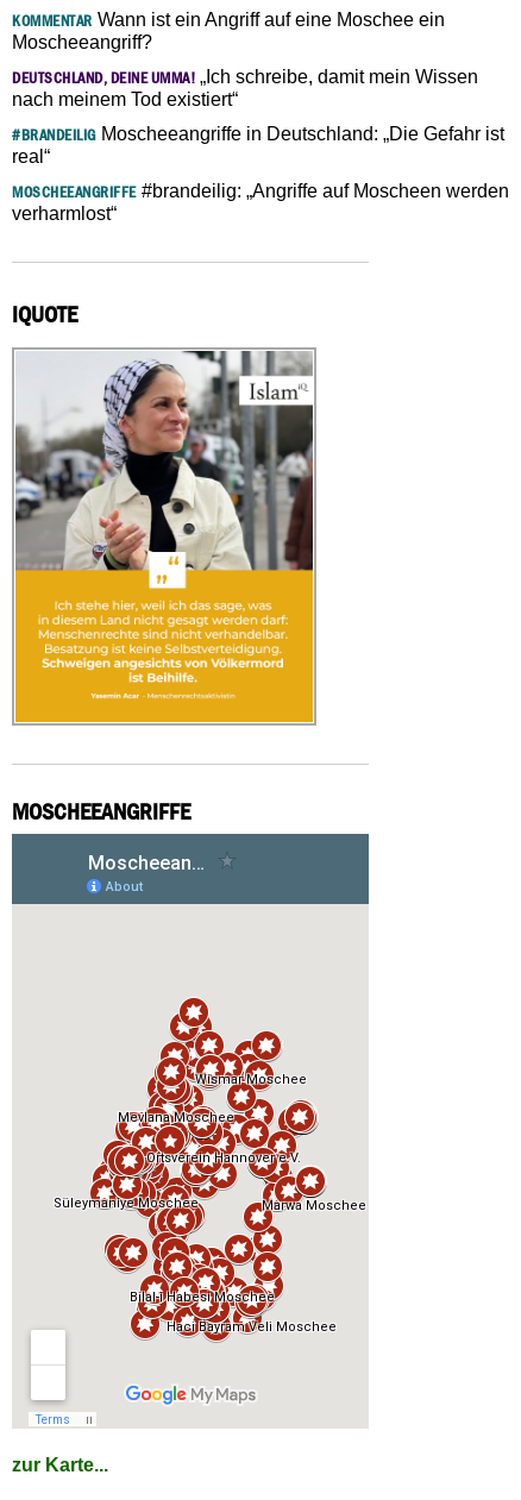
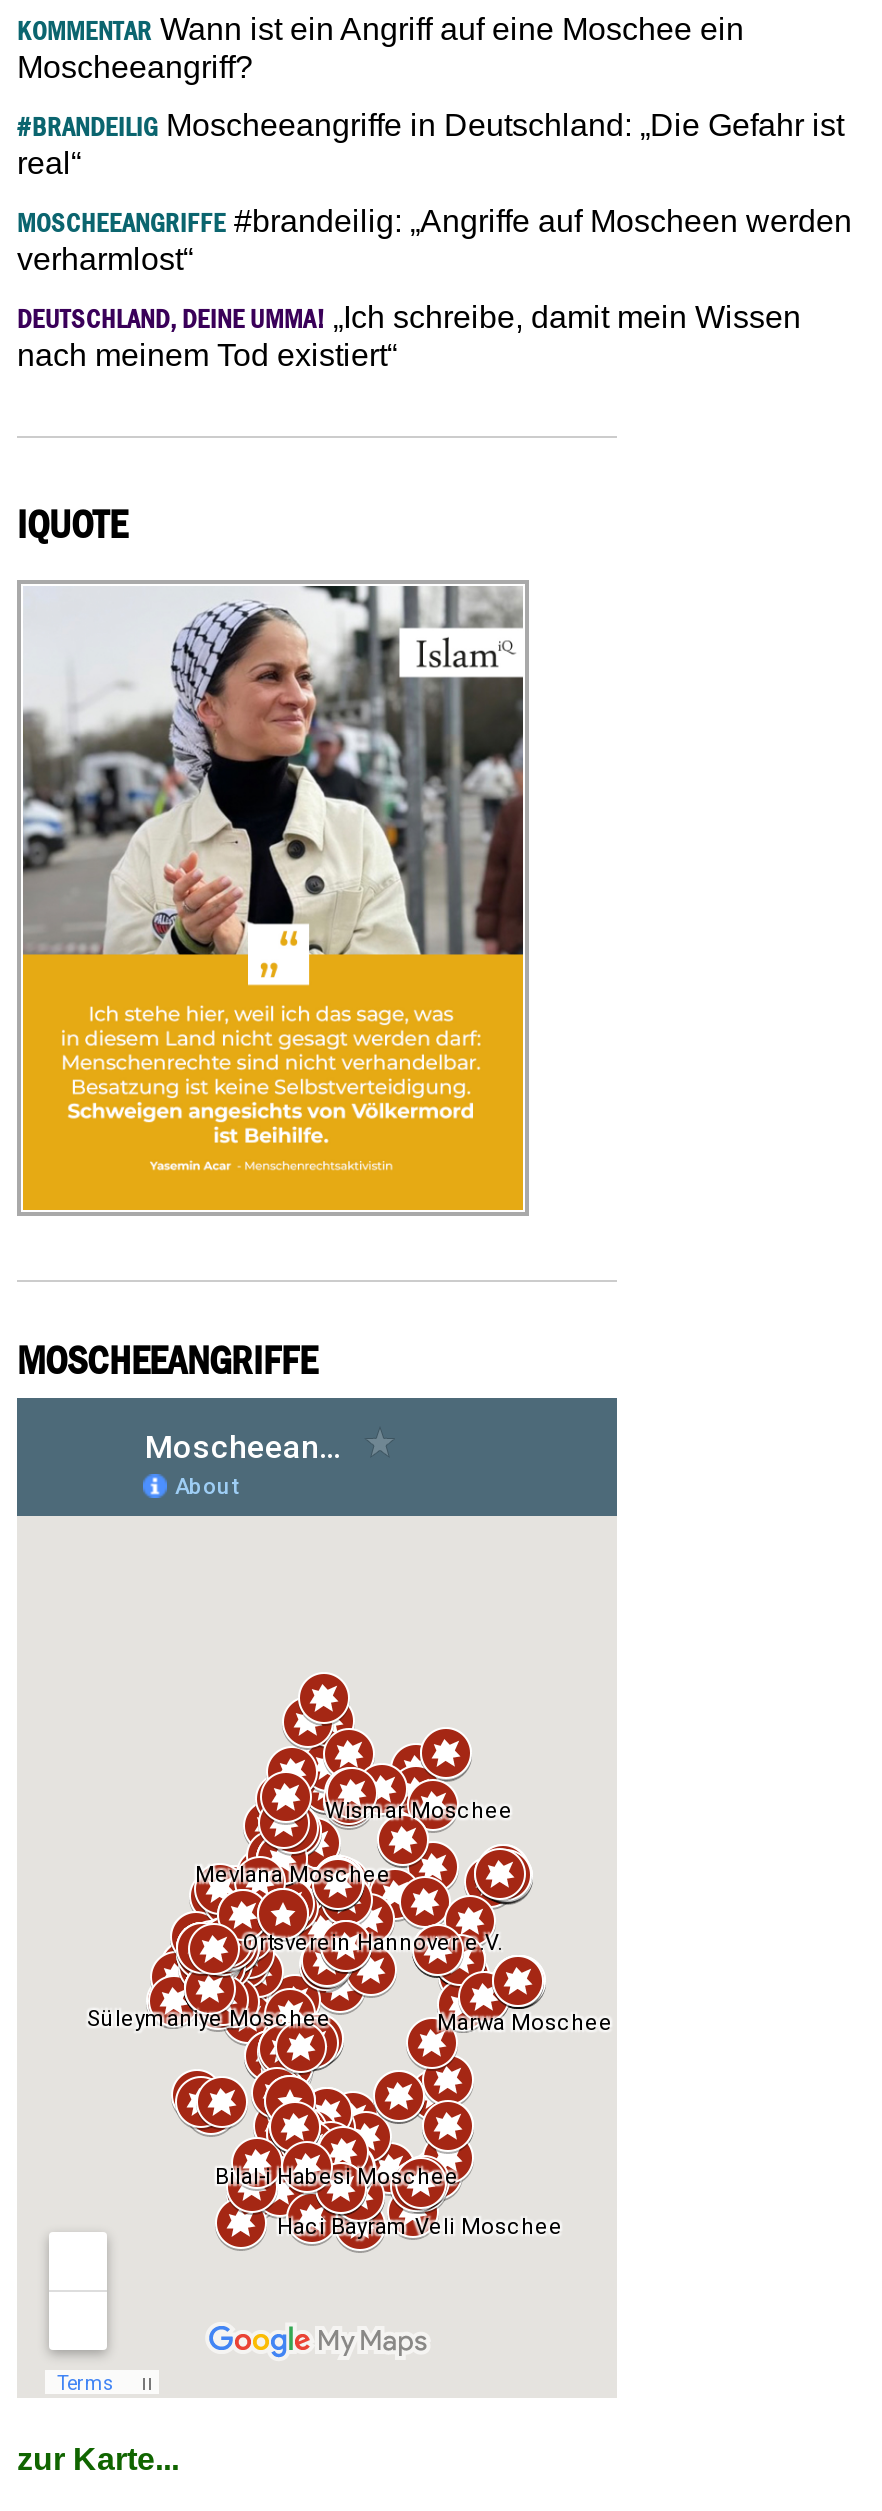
moved down: DEUTSCHLAND, DEINE UMMA! „Ich schreibe, damit mein Wissen | nach meinem Tod existiert“

moved up: #BRANDEILIG Moscheeangriffe in Deutschland: „Die Gefahr ist | real“ | MOSCHEEANGRIFFE #brandeilig: „Angriffe auf Moscheen werden | verharmlost“
